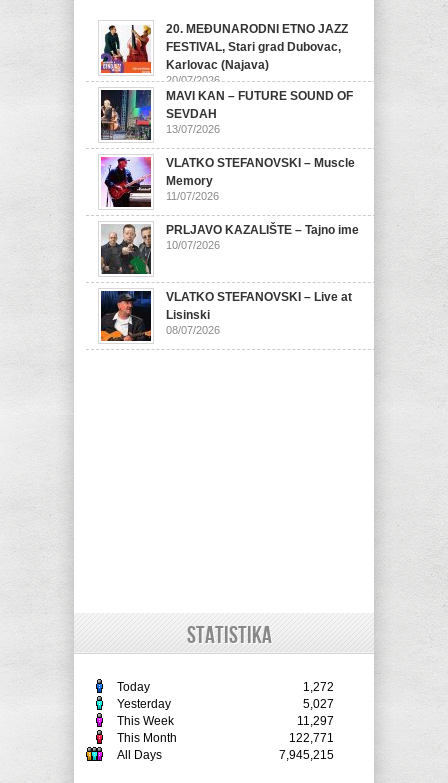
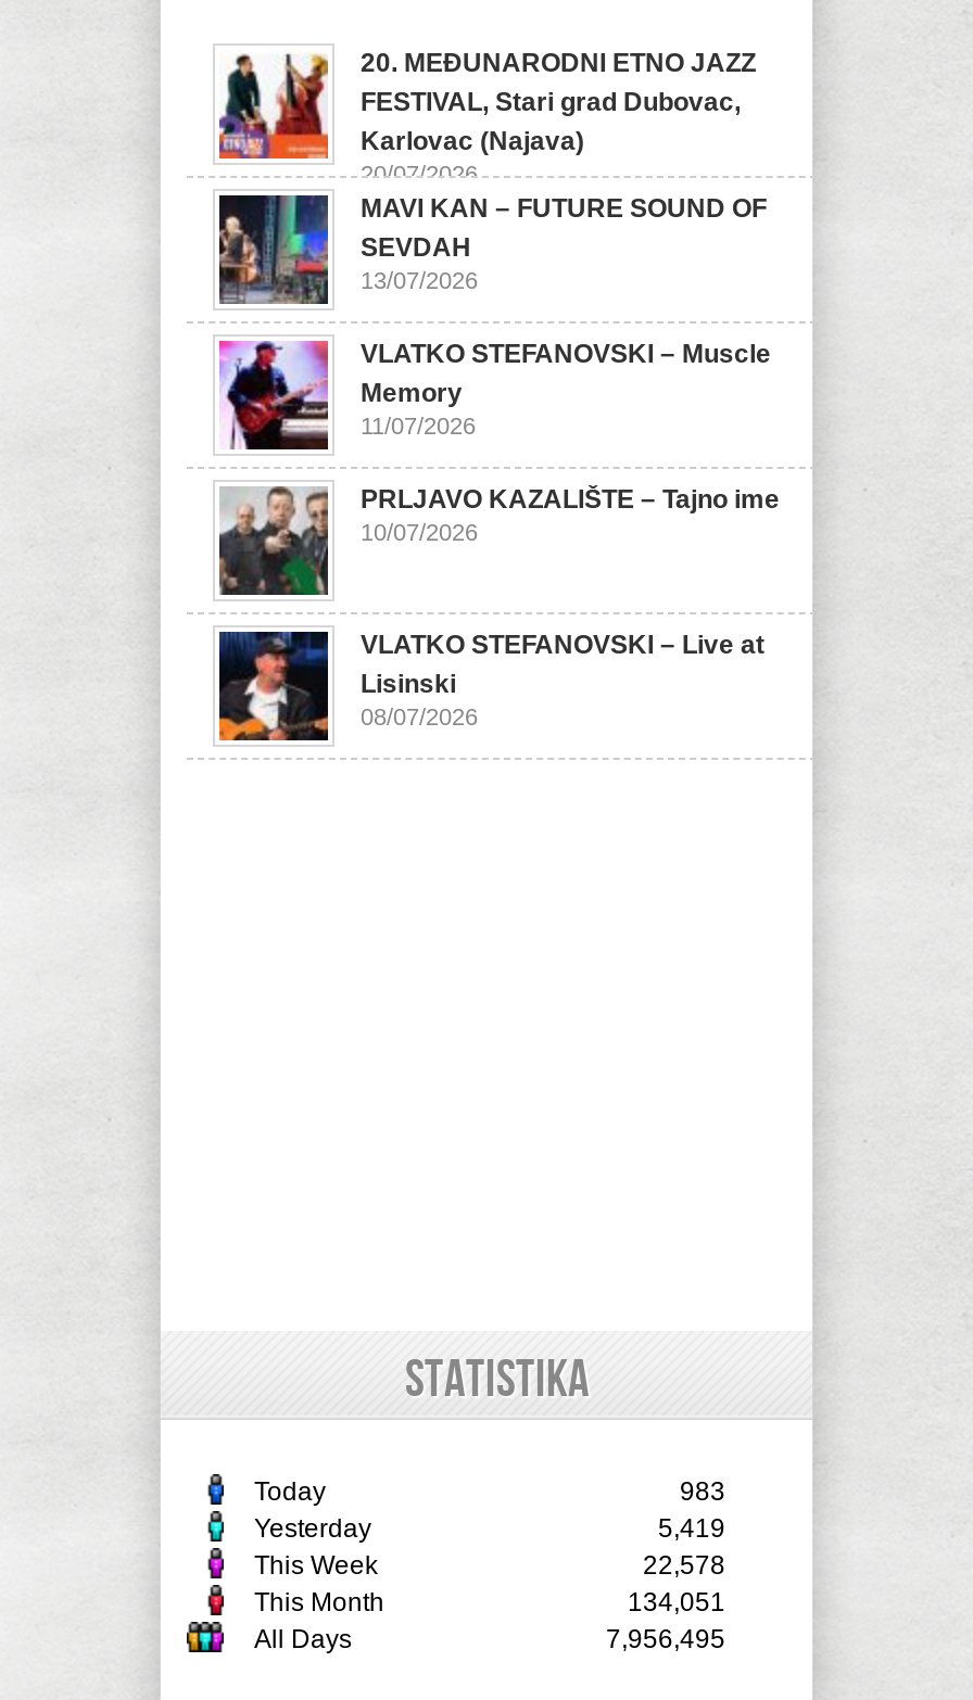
- 1,272
+ 983

- 5,027
+ 5,419

- 11,297
+ 22,578

- 122,771
+ 134,051

- 7,945,215
+ 7,956,495
